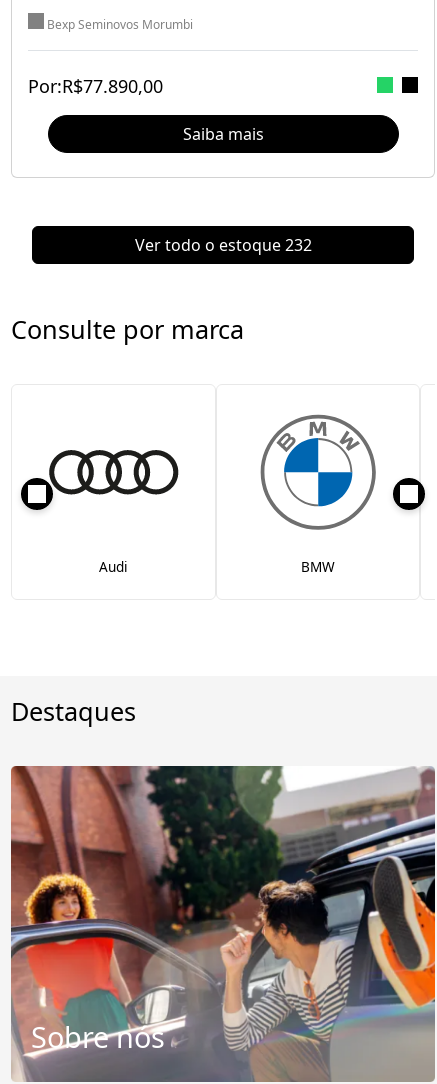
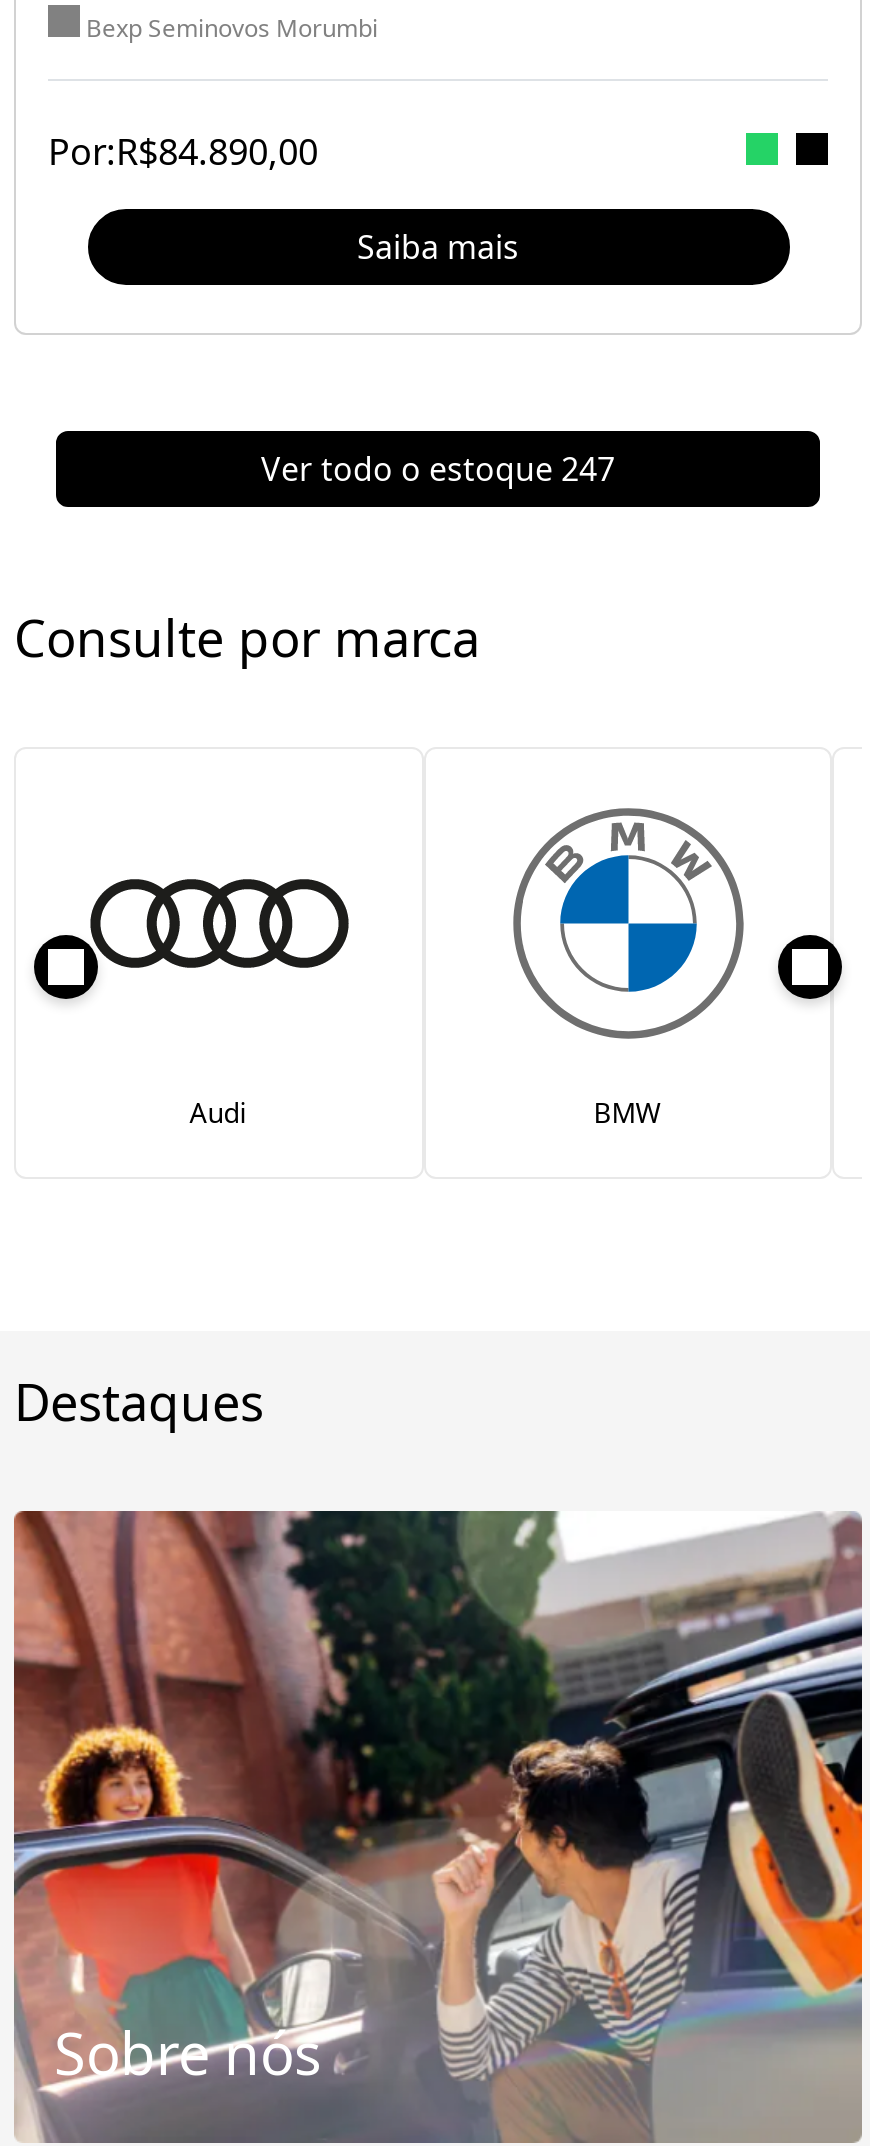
- Por:R$77.890,00
+ Por:R$84.890,00

- Ver todo o estoque 232
+ Ver todo o estoque 247
